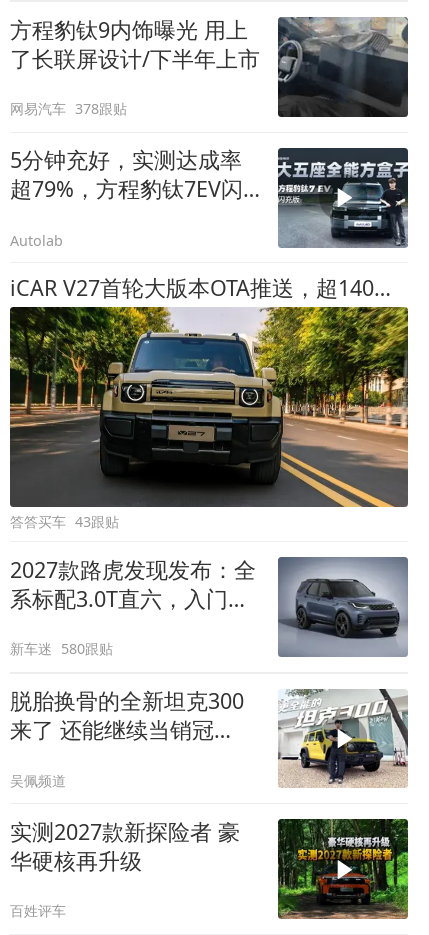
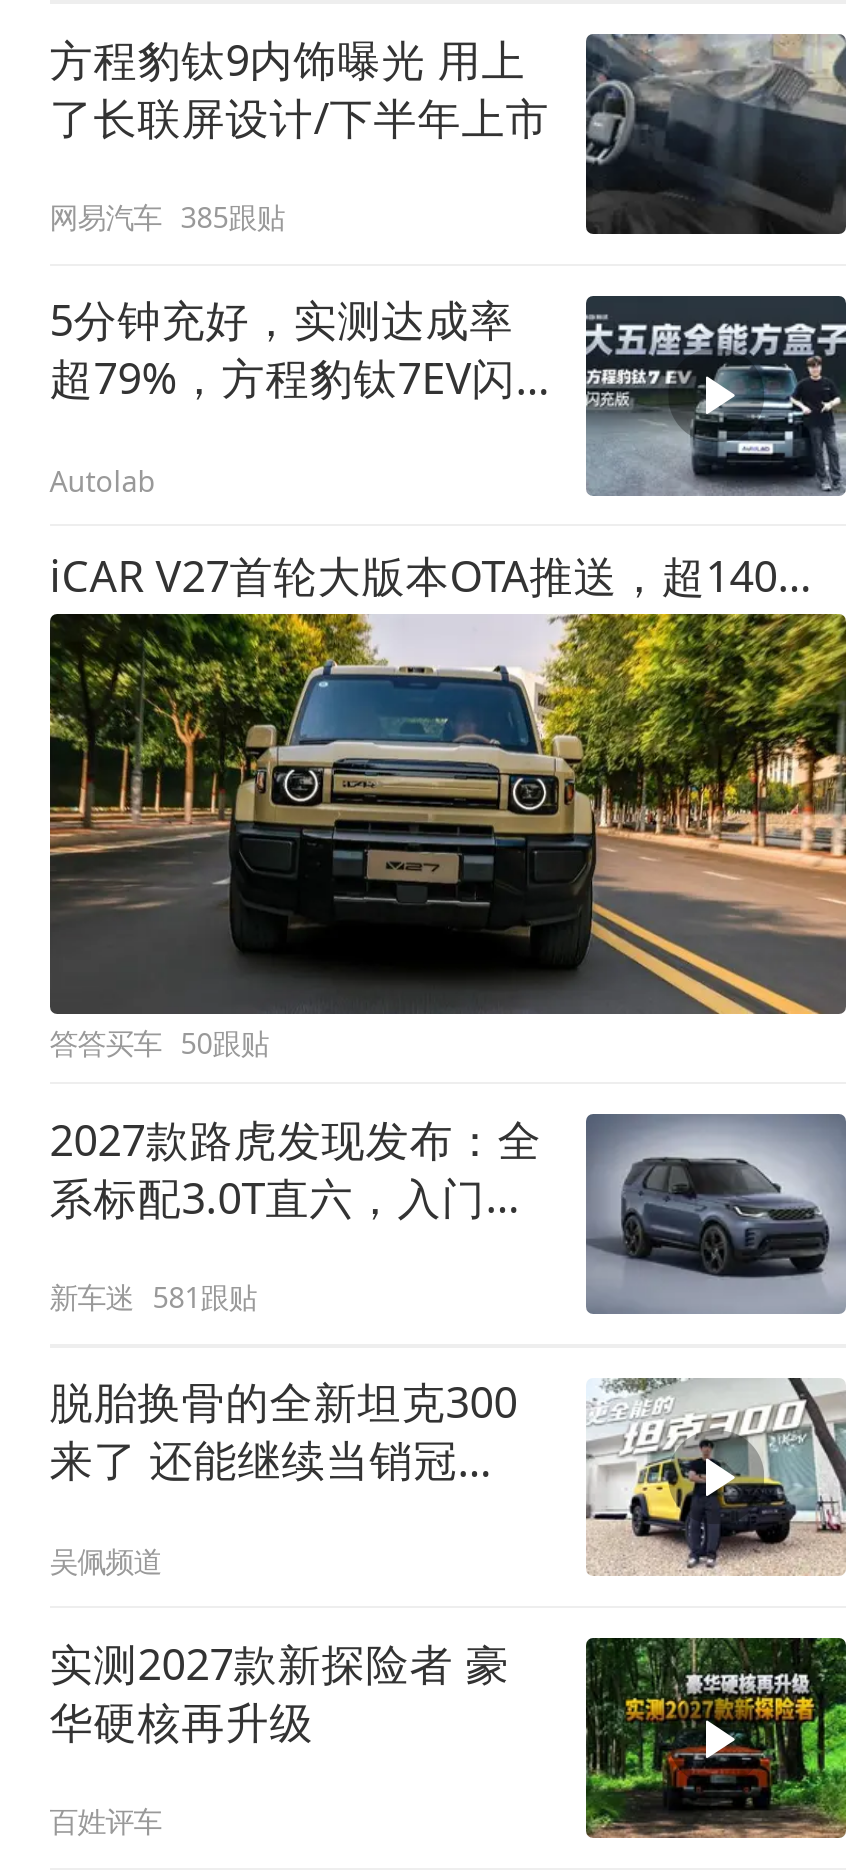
- 网易汽车 378跟贴
+ 网易汽车 385跟贴

- 答答买车 43跟贴
+ 答答买车 50跟贴

- 新车迷 580跟贴
+ 新车迷 581跟贴
